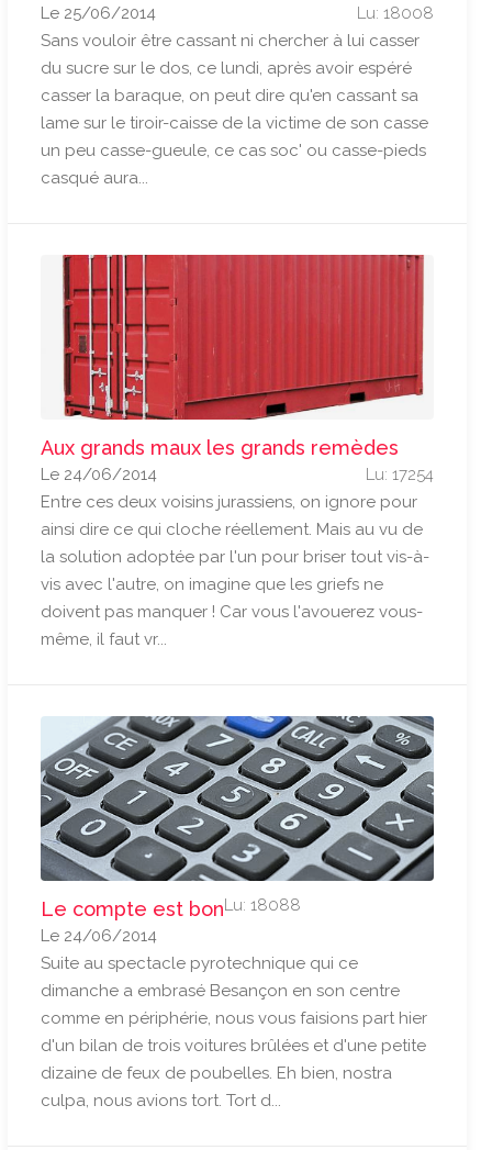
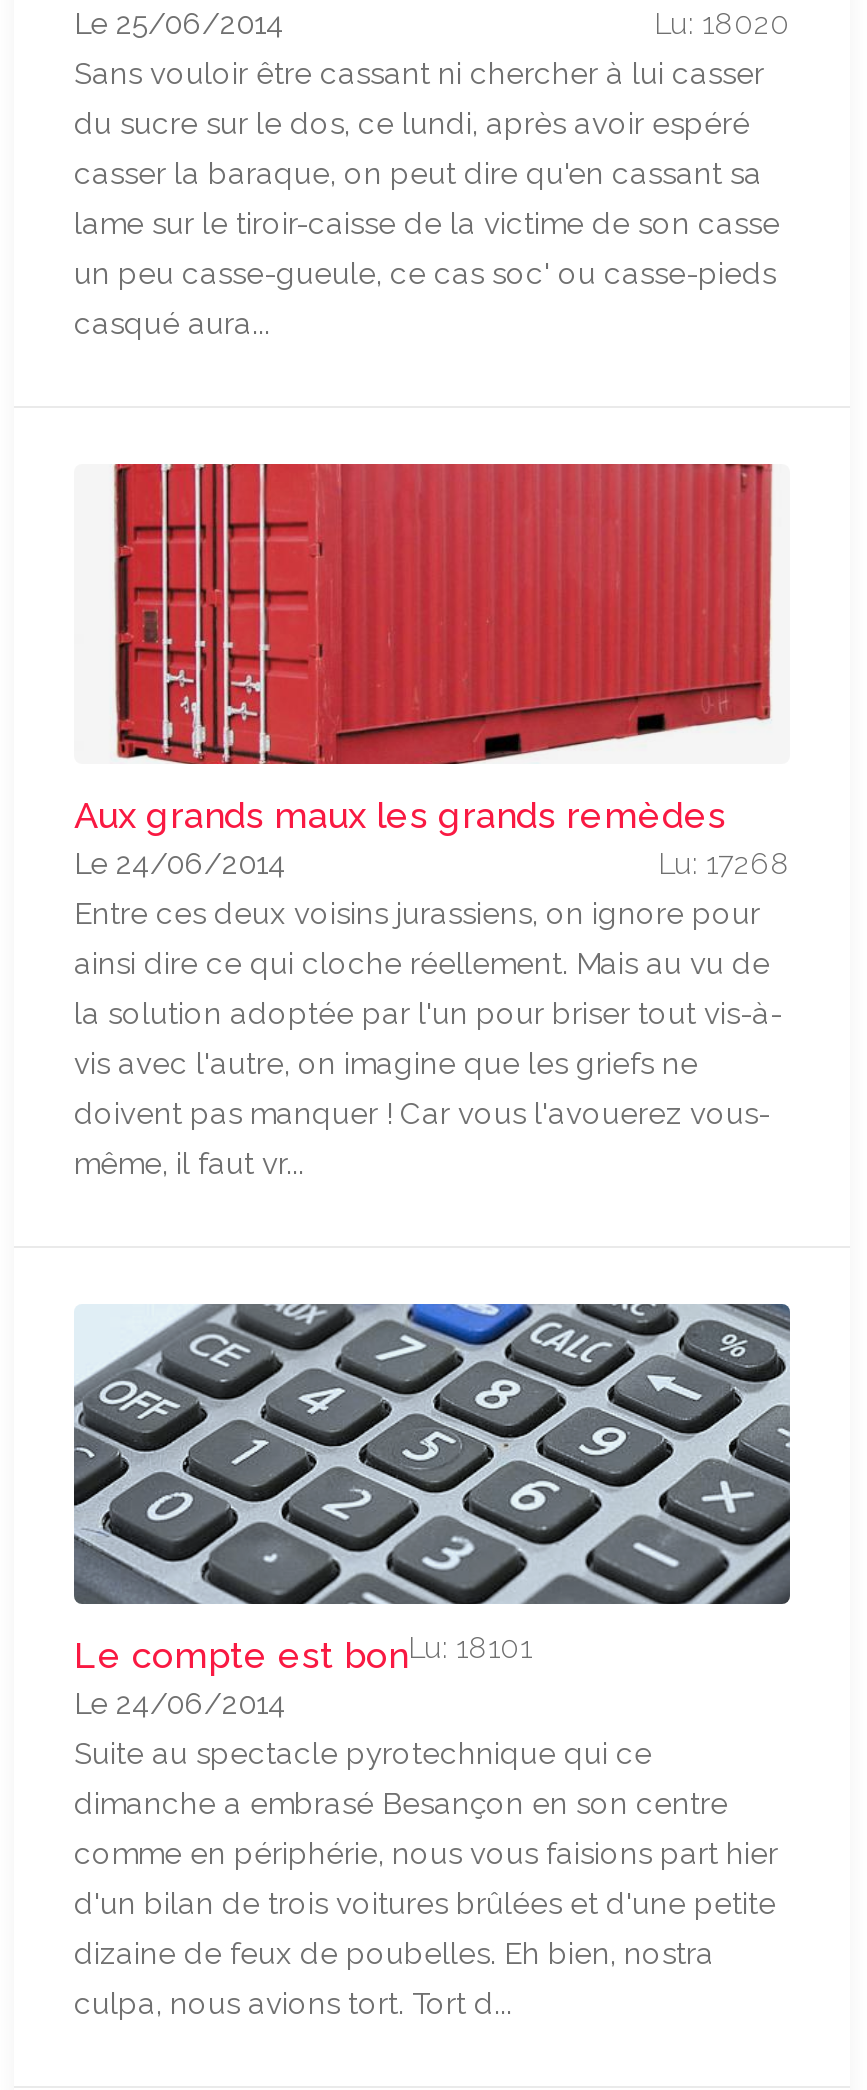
- Lu: 18008
+ Lu: 18020

- Lu: 17254
+ Lu: 17268

- Le compte est bonLu: 18088
+ Le compte est bonLu: 18101
